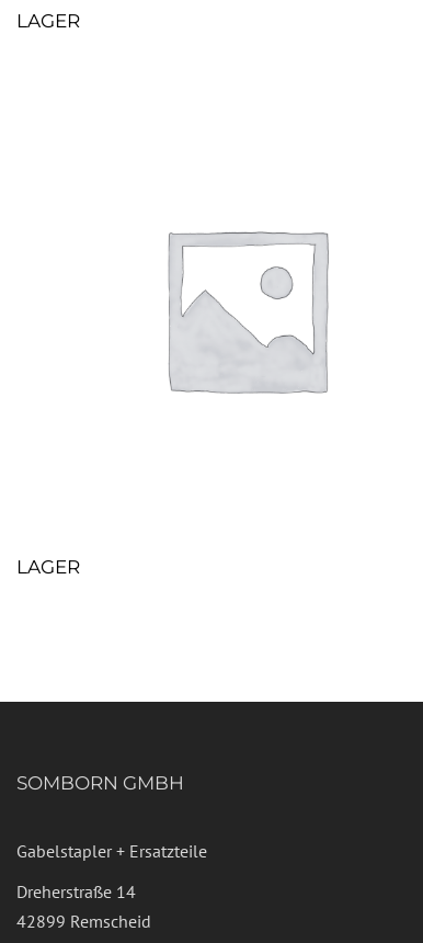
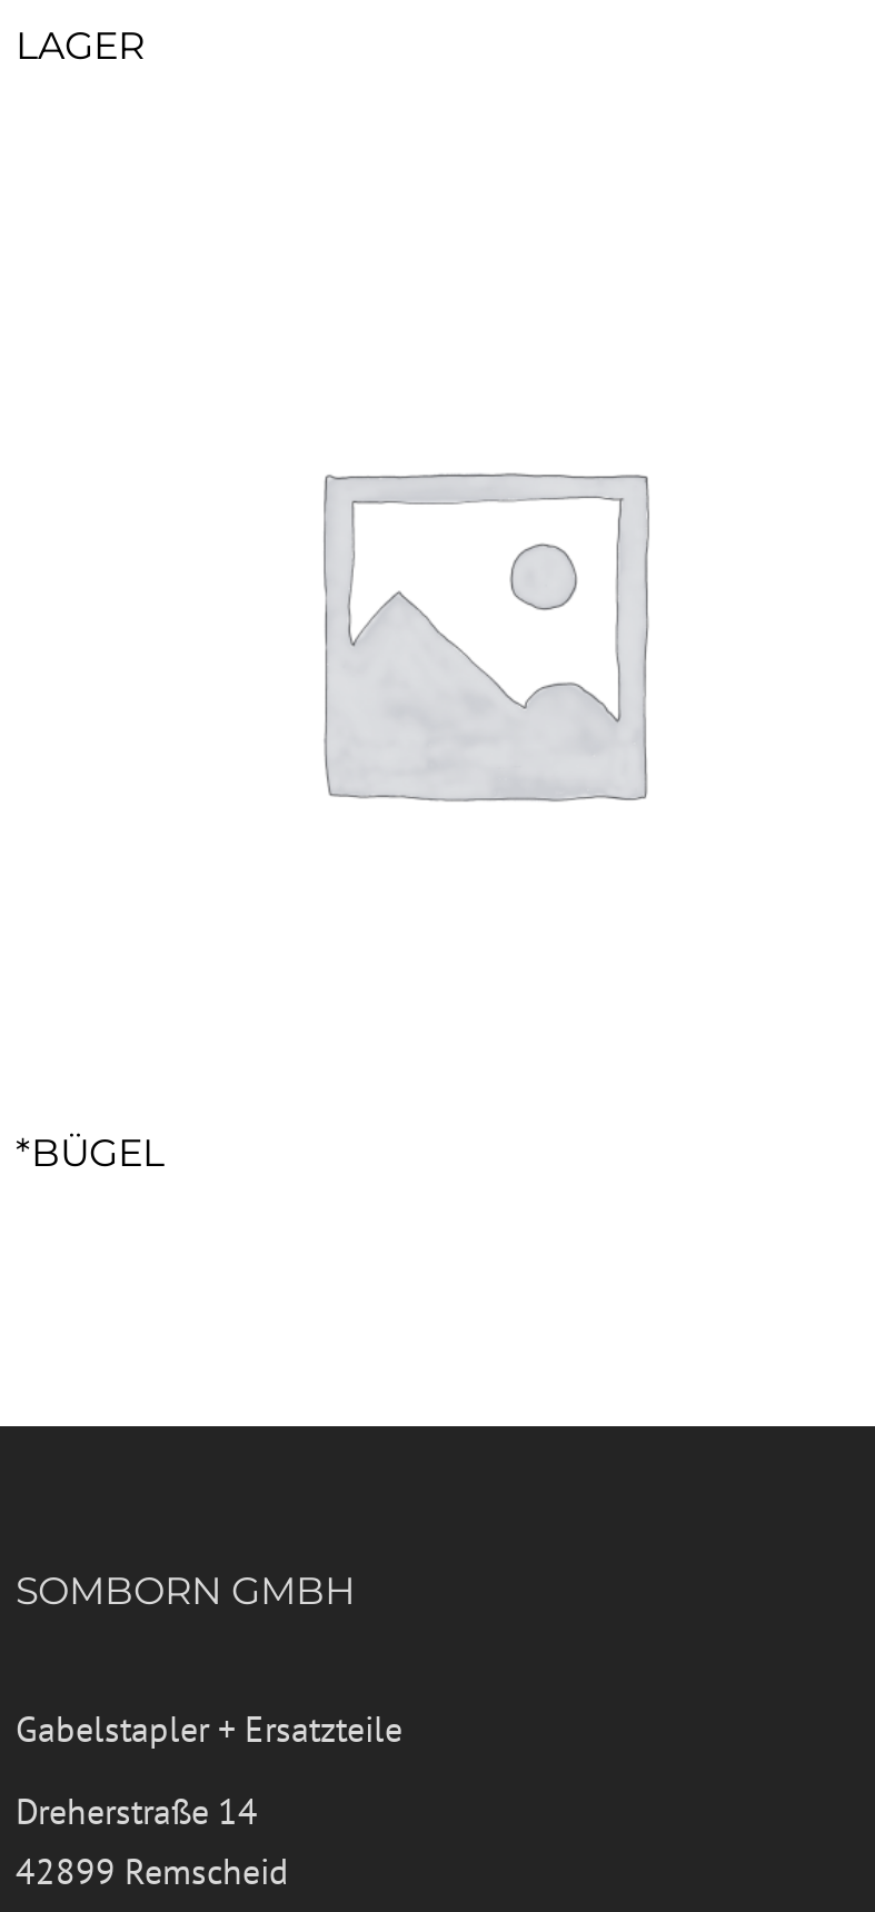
- LAGER
+ *BÜGEL
